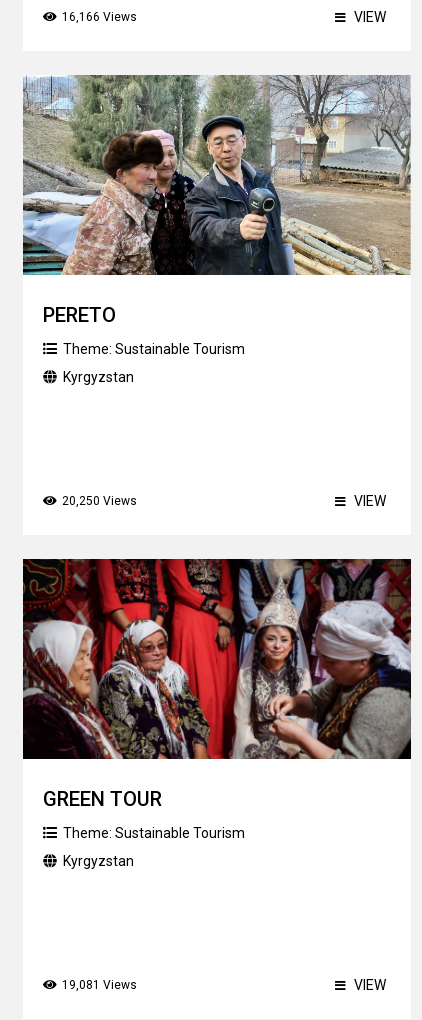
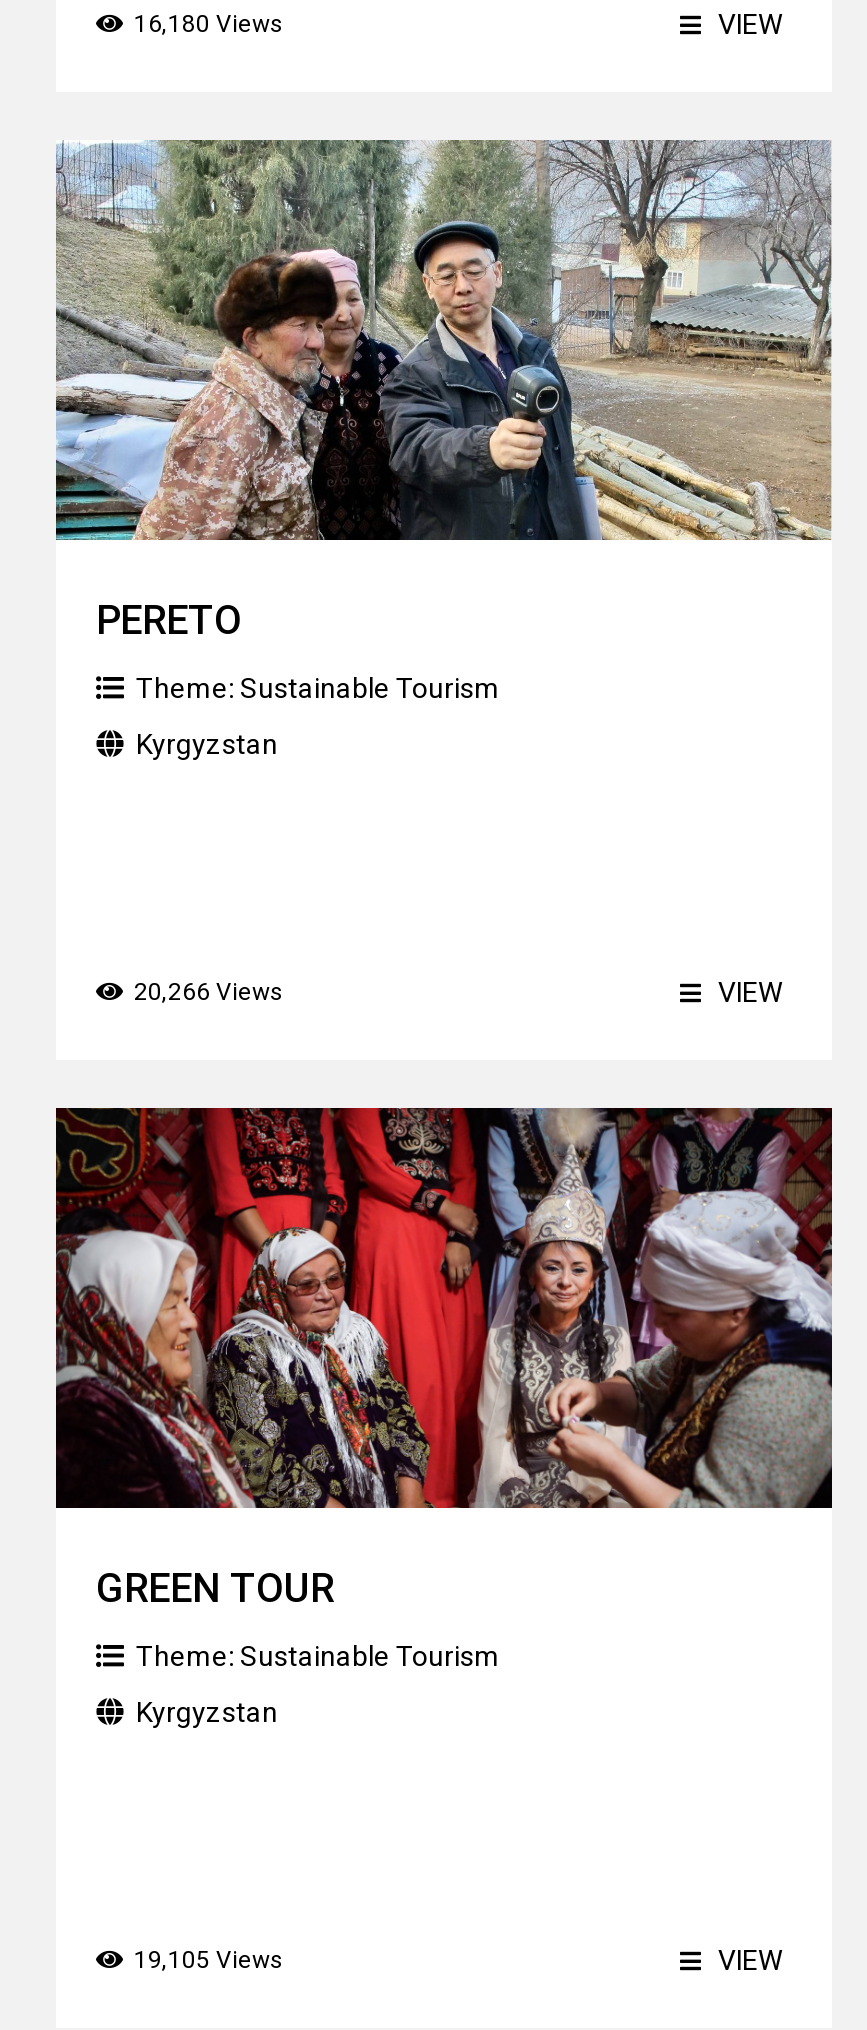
- 16,166 Views
+ 16,180 Views

- 20,250 Views
+ 20,266 Views

- 19,081 Views
+ 19,105 Views
